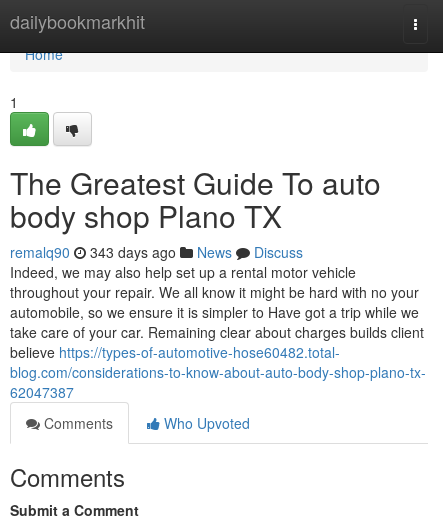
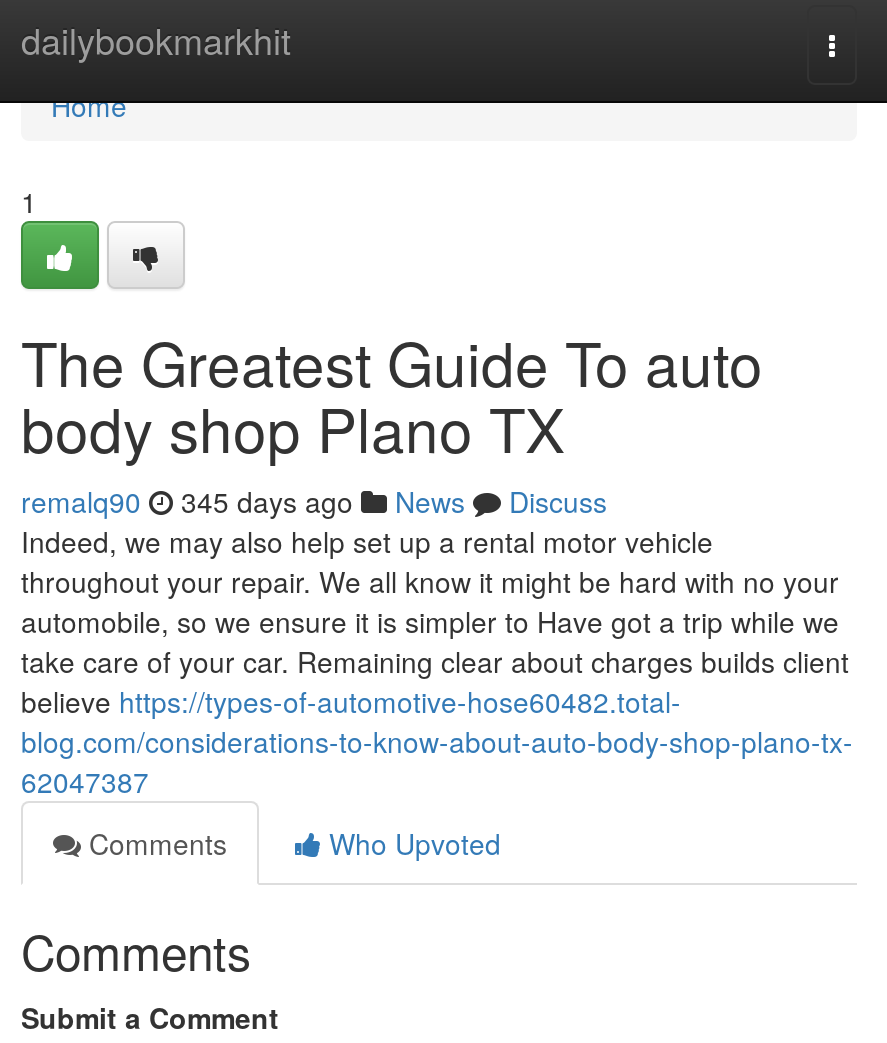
- remalq90 343 days ago News Discuss
+ remalq90 345 days ago News Discuss
